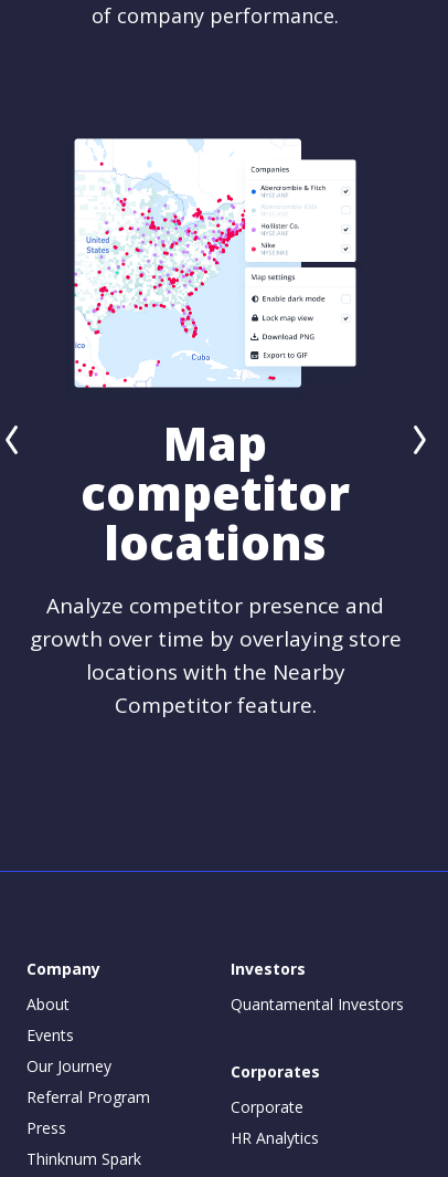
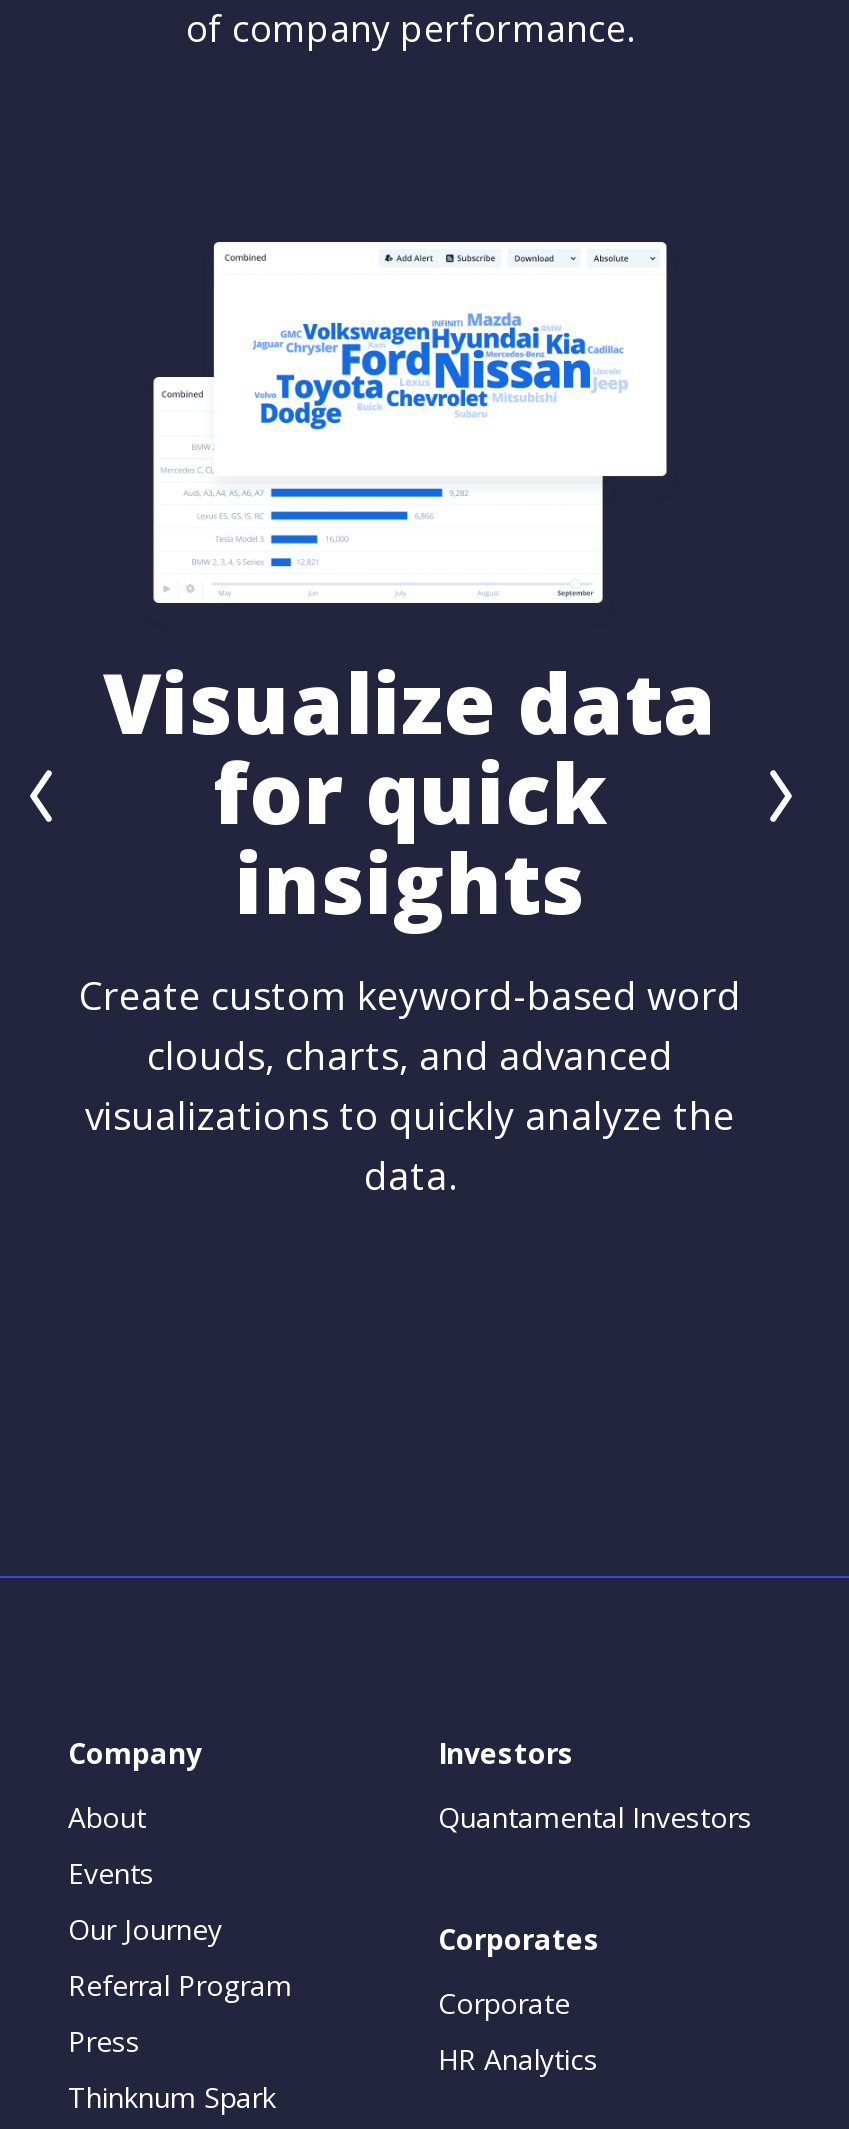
- [image]
+ [image]

- Map
- competitor
- locations
- Analyze competitor presence and
- growth over time by overlaying store
- locations with the Nearby
- Competitor feature.
+ Visualize data
+ for quick
+ insights
+ Create custom keyword-based word
+ clouds, charts, and advanced
+ visualizations to quickly analyze the
+ data.
